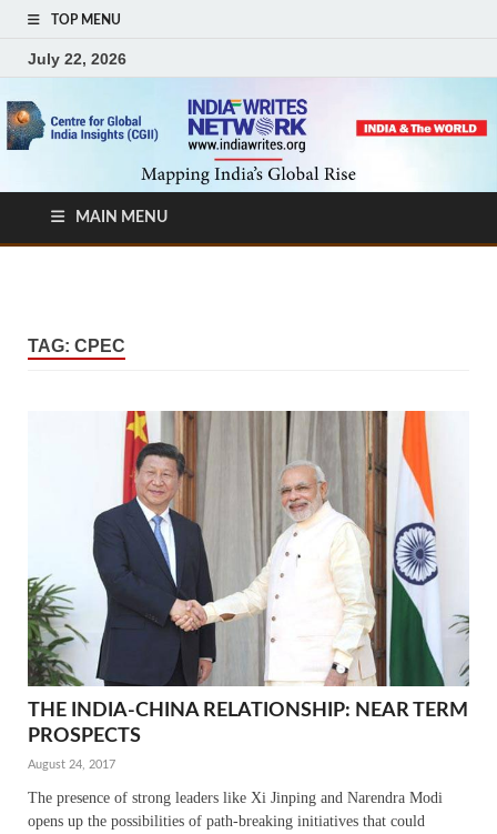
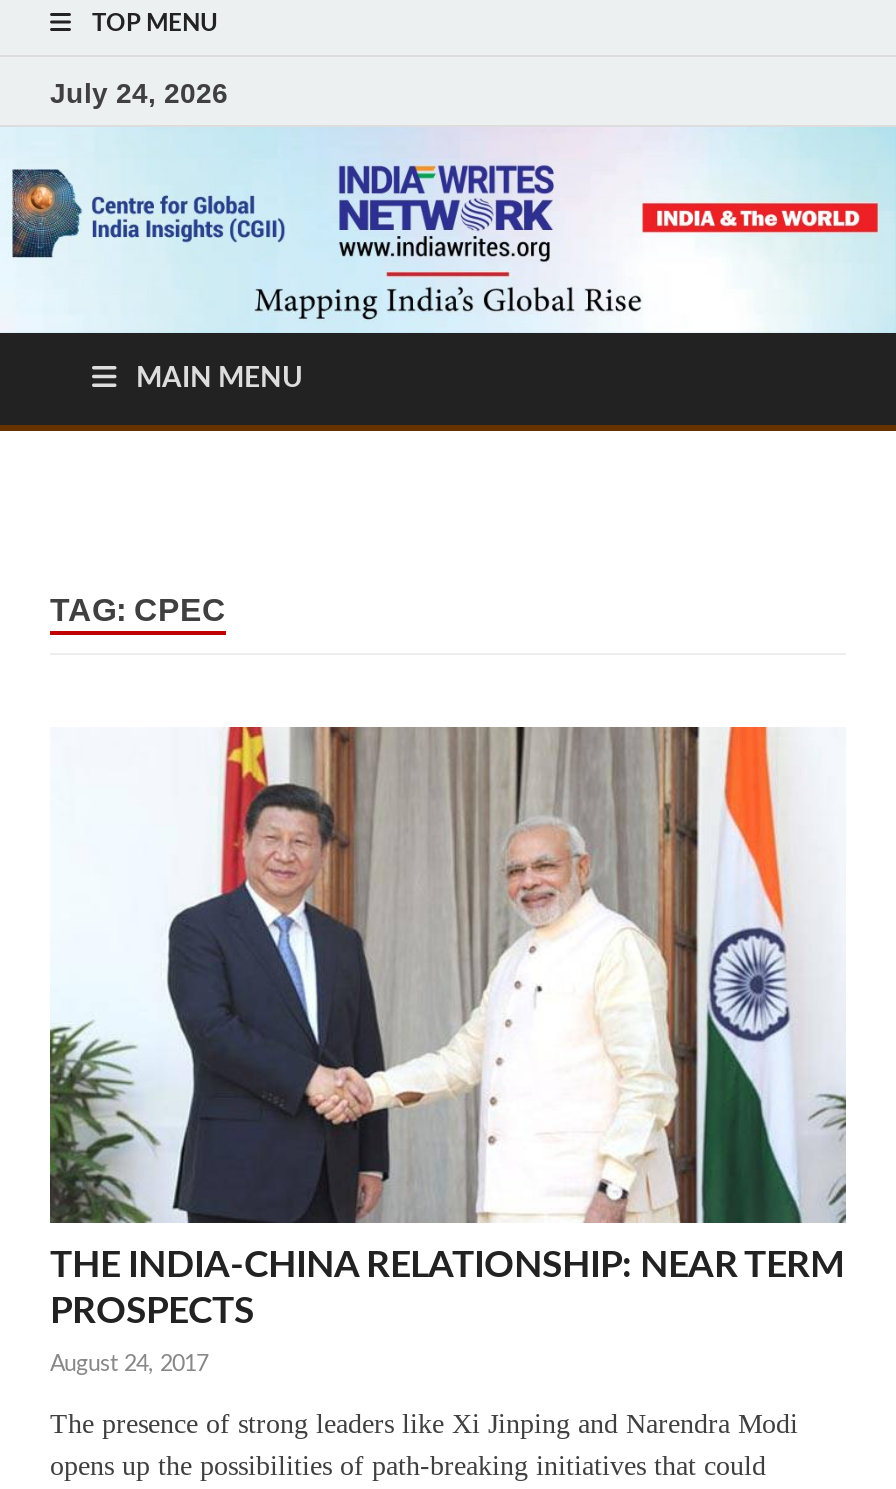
- July 22, 2026
+ July 24, 2026
